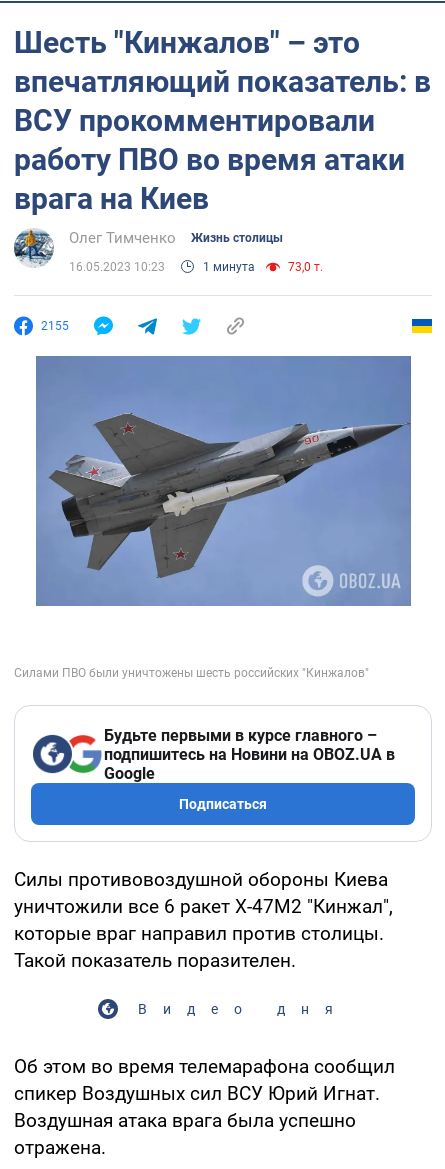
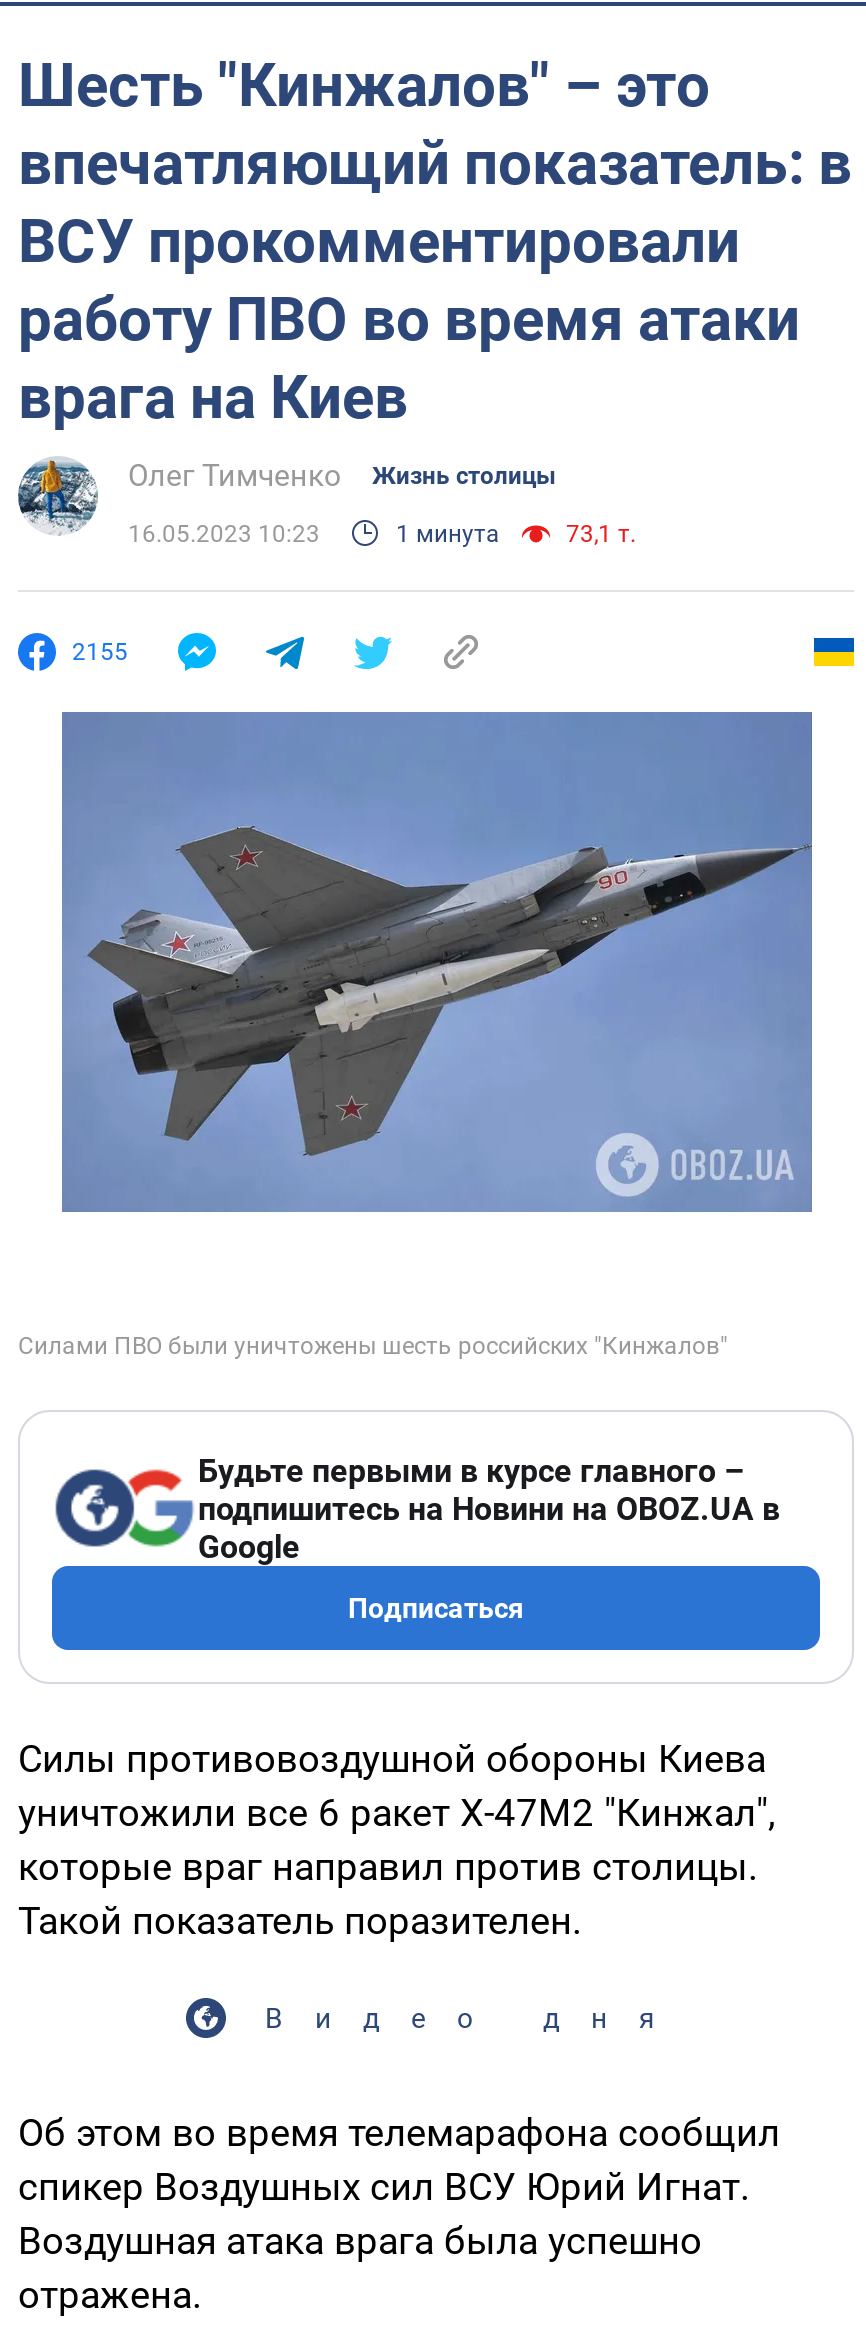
- 73,0 т.
+ 73,1 т.
